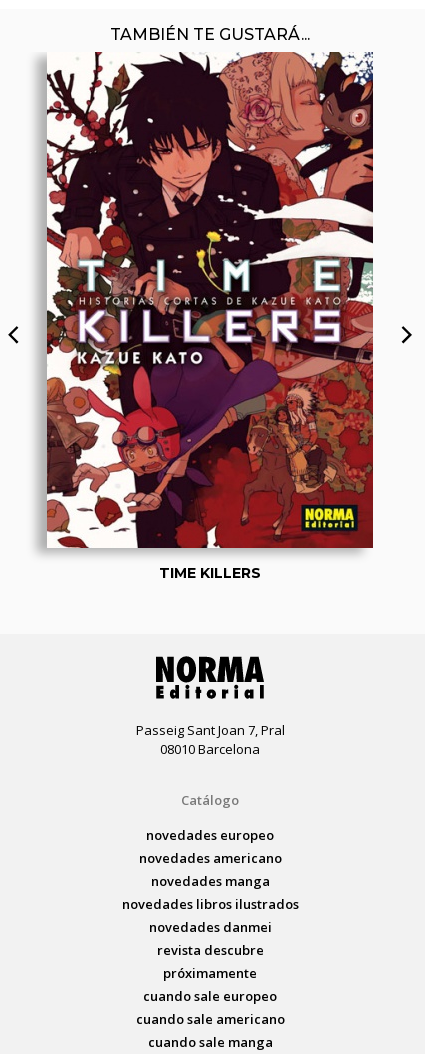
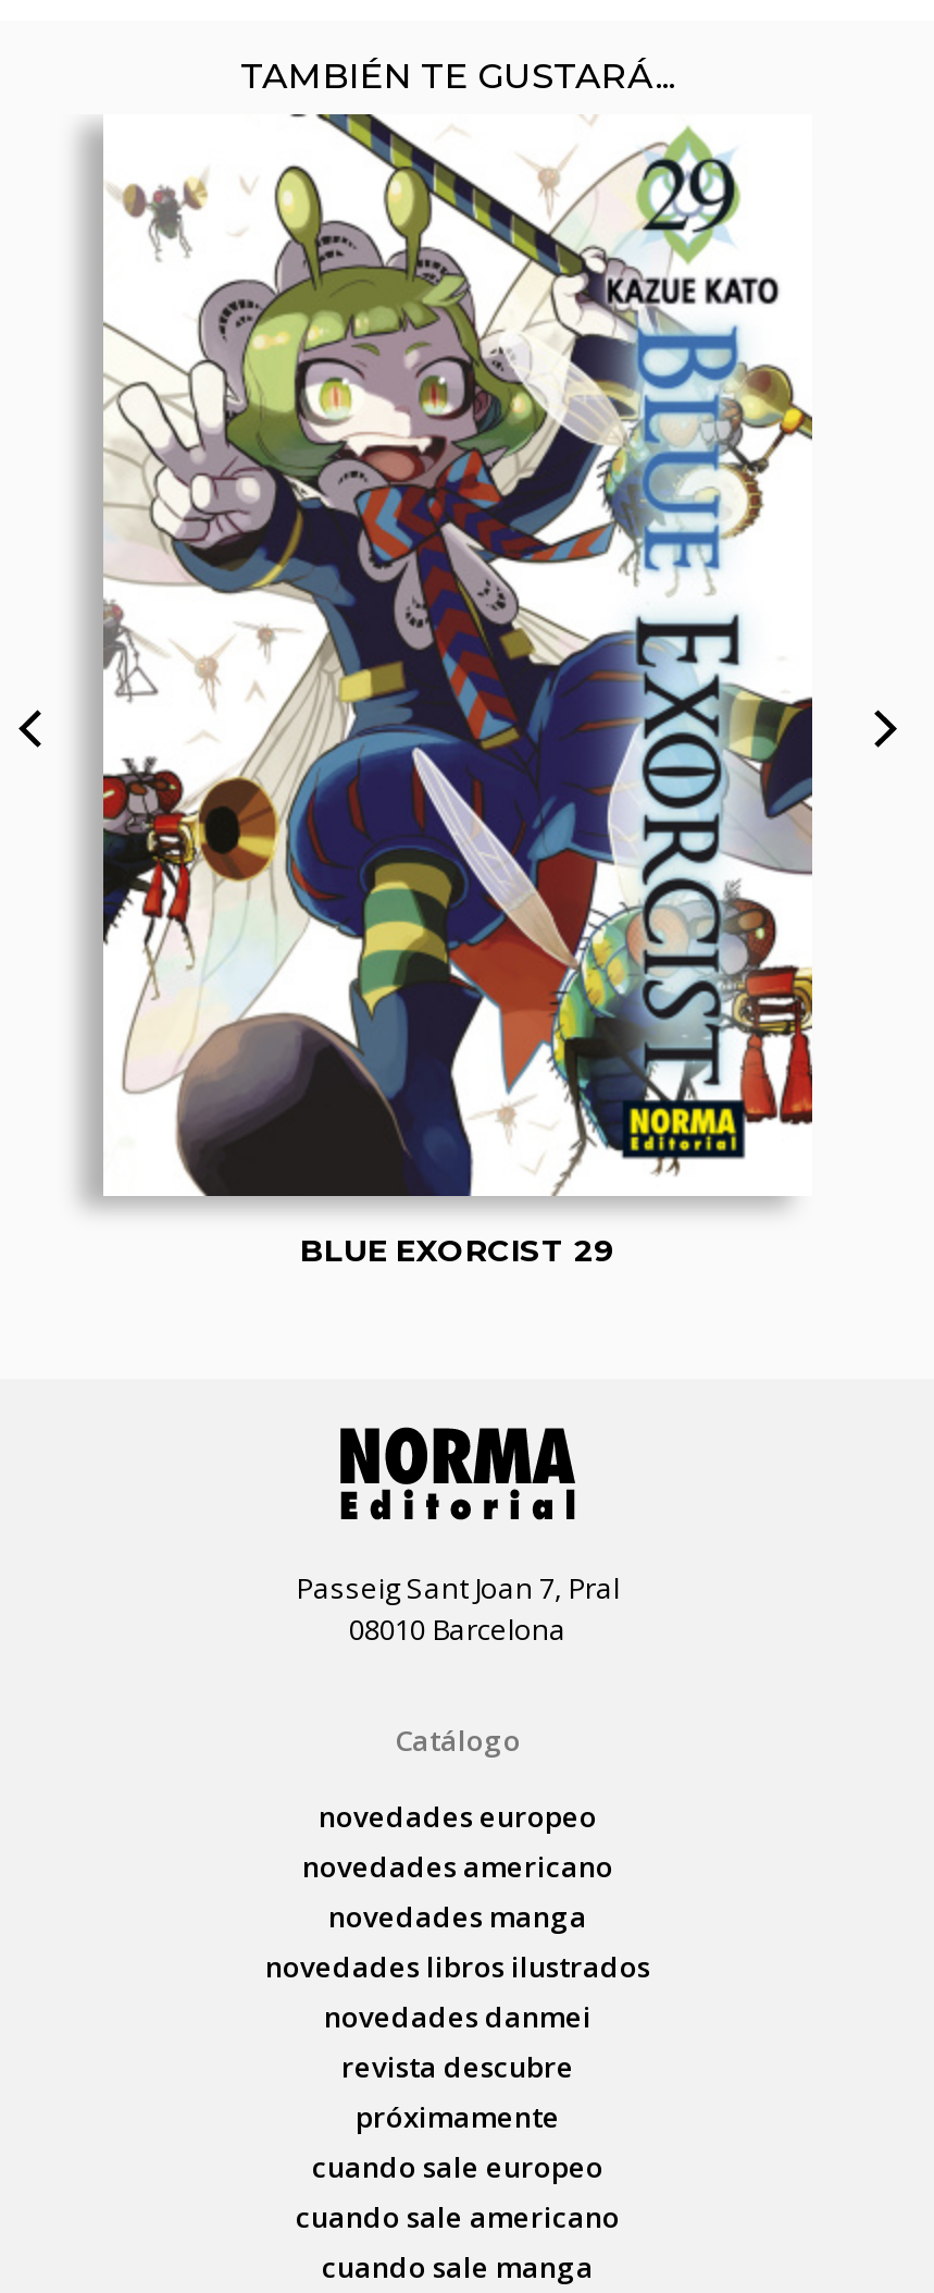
- [image]
- TIME KILLERS
+ [image]
+ BLUE EXORCIST 29
